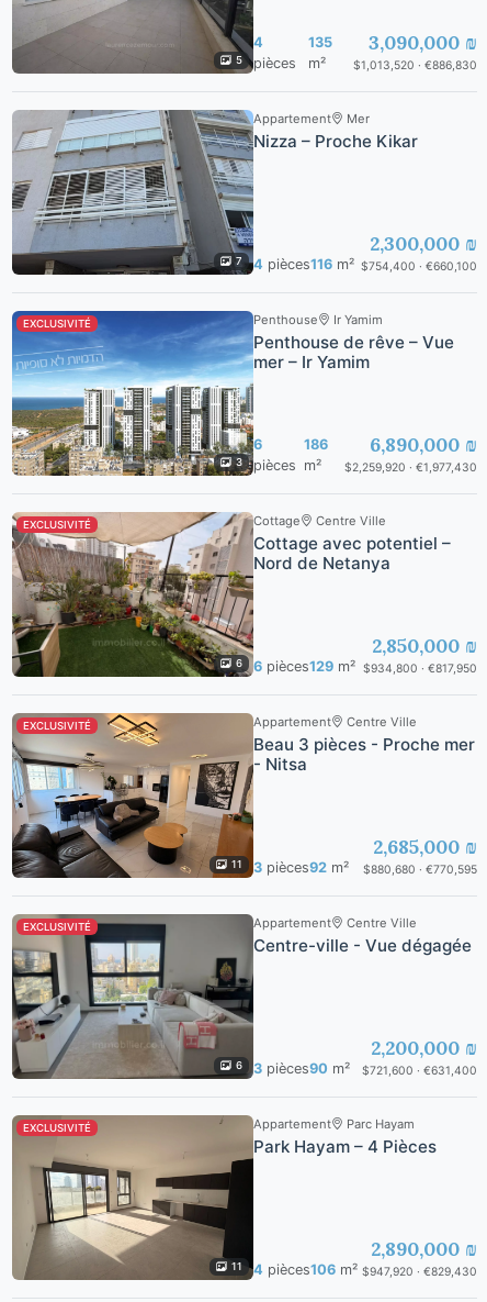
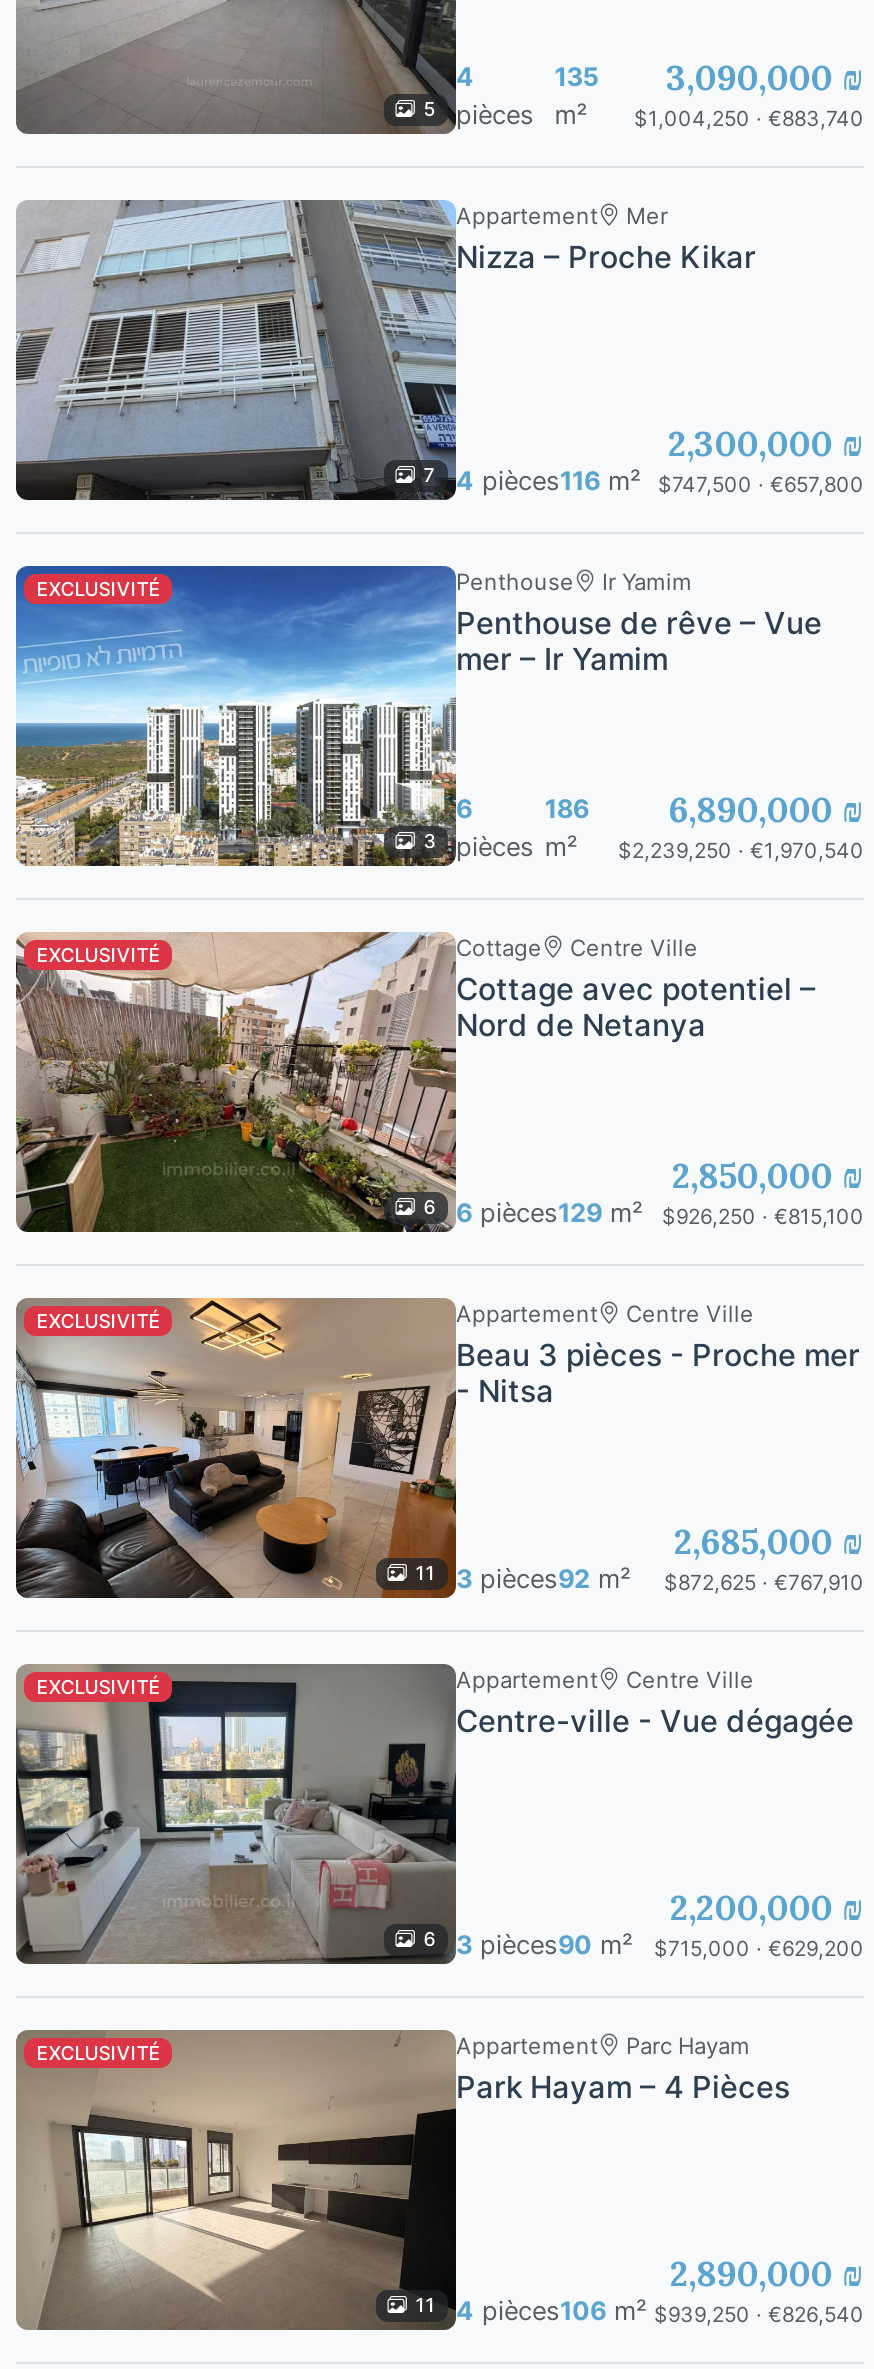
- 5 pièces m² $1,013,520 · €886,830
+ 5 pièces m² $1,004,250 · €883,740

- 7 4 pièces116 m² $754,400 · €660,100
+ 7 4 pièces116 m² $747,500 · €657,800

- 3 pièces m² $2,259,920 · €1,977,430
+ 3 pièces m² $2,239,250 · €1,970,540

- 6 6 pièces129 m² $934,800 · €817,950
+ 6 6 pièces129 m² $926,250 · €815,100

- 11 3 pièces92 m² $880,680 · €770,595
+ 11 3 pièces92 m² $872,625 · €767,910

- 6 3 pièces90 m² $721,600 · €631,400
+ 6 3 pièces90 m² $715,000 · €629,200

- 11 4 pièces106 m² $947,920 · €829,430
+ 11 4 pièces106 m² $939,250 · €826,540
